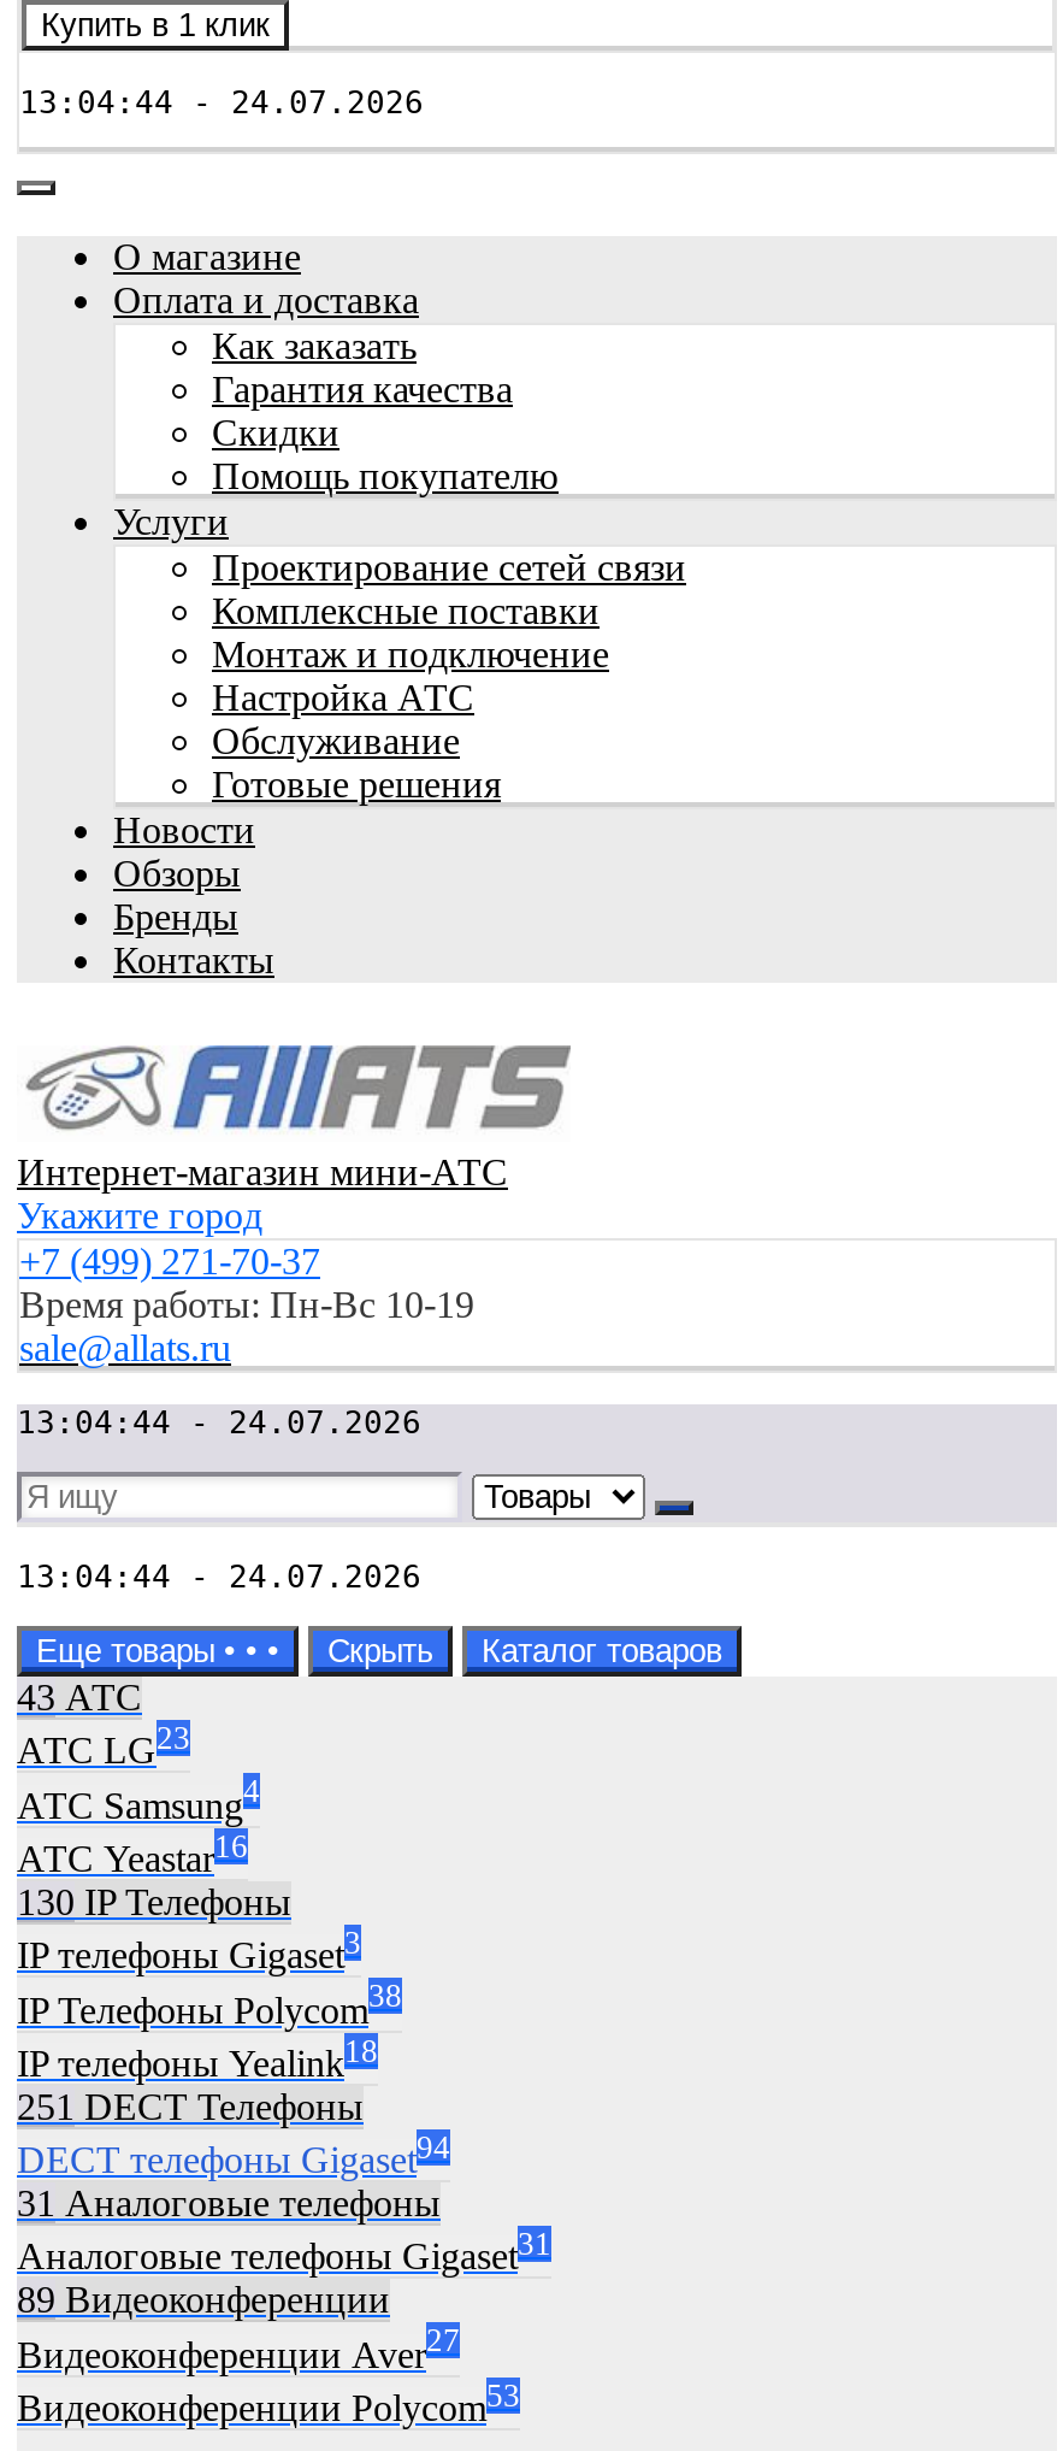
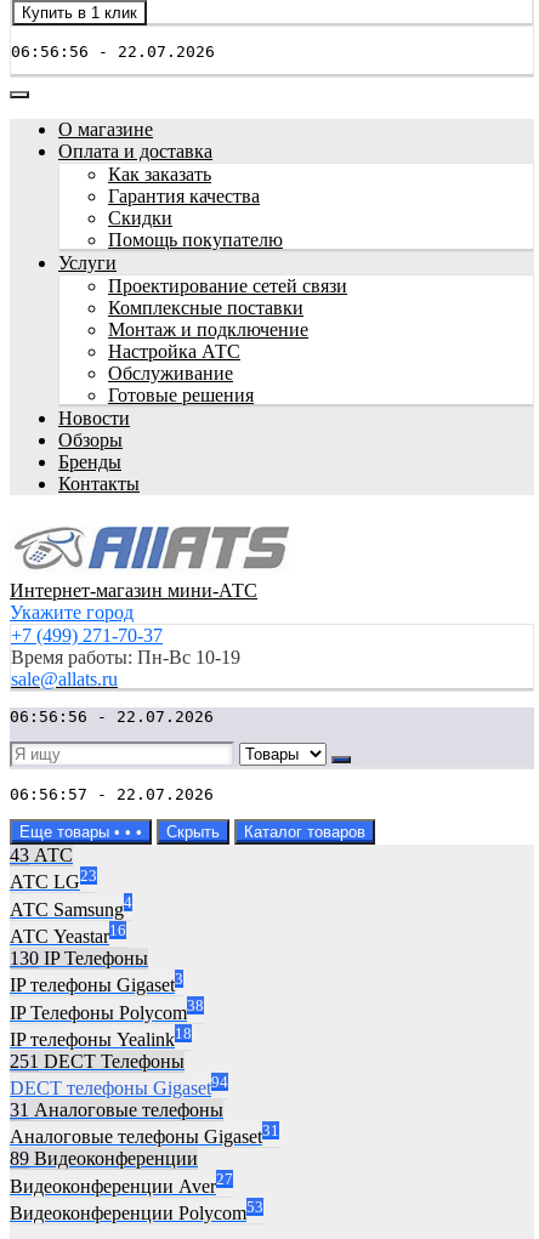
- 13:04:44 - 24.07.2026
+ 06:56:56 - 22.07.2026

- 13:04:44 - 24.07.2026
+ 06:56:56 - 22.07.2026

- 13:04:44 - 24.07.2026
+ 06:56:57 - 22.07.2026
